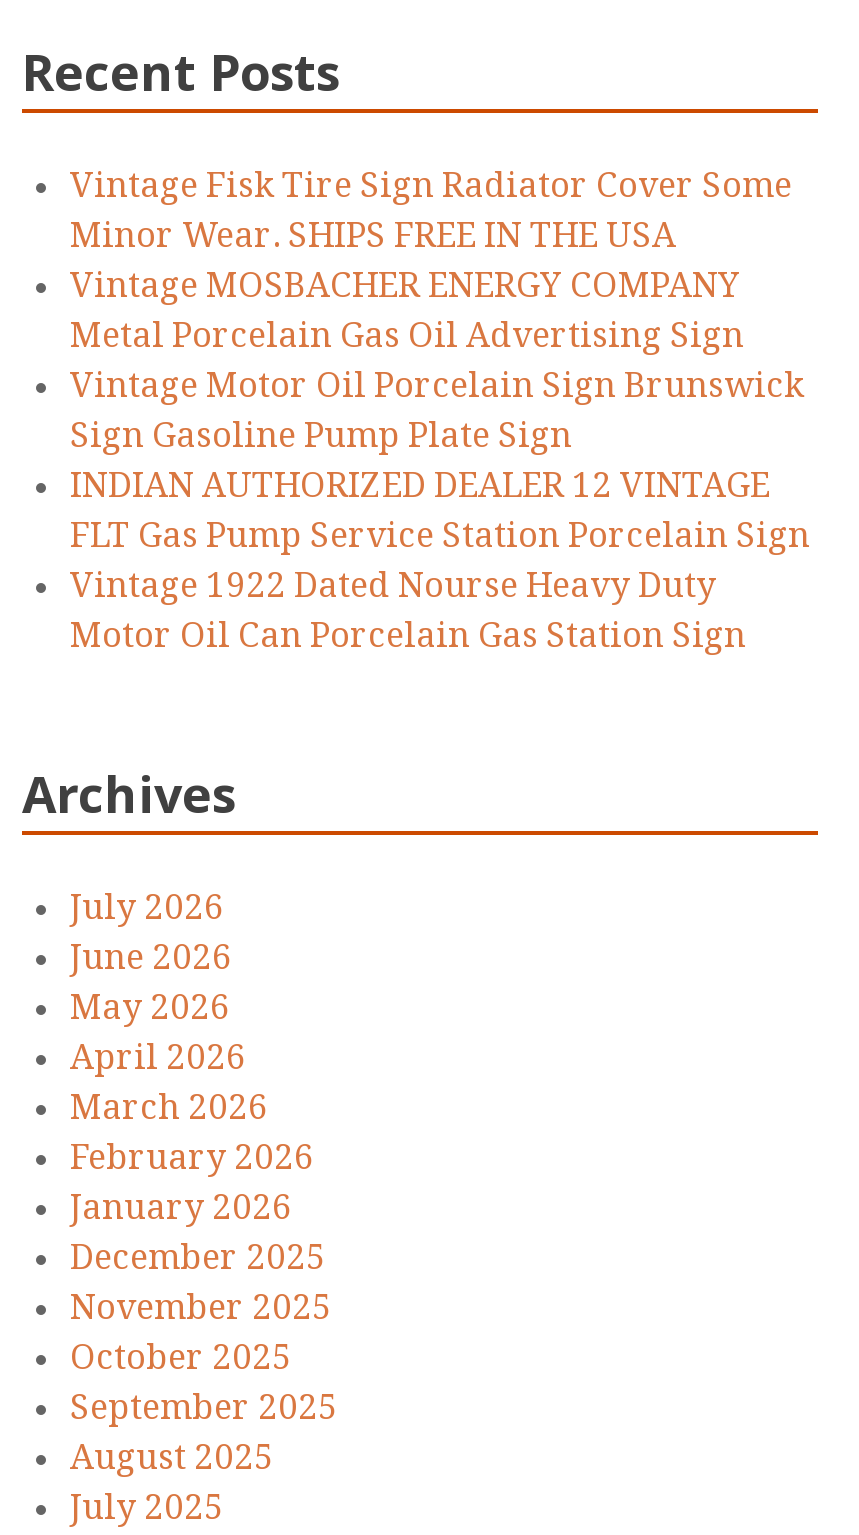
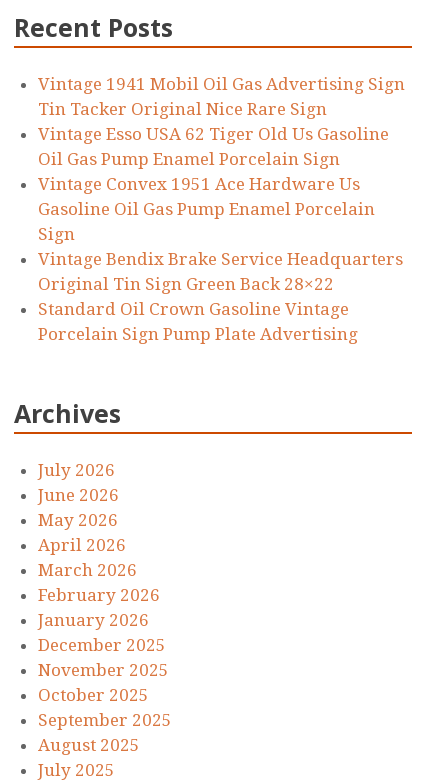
- Vintage Fisk Tire Sign Radiator Cover Some
- Minor Wear. SHIPS FREE IN THE USA
- Vintage MOSBACHER ENERGY COMPANY
- Metal Porcelain Gas Oil Advertising Sign
- Vintage Motor Oil Porcelain Sign Brunswick
- Sign Gasoline Pump Plate Sign
- INDIAN AUTHORIZED DEALER 12 VINTAGE
- FLT Gas Pump Service Station Porcelain Sign
- Vintage 1922 Dated Nourse Heavy Duty
- Motor Oil Can Porcelain Gas Station Sign
+ Vintage 1941 Mobil Oil Gas Advertising Sign
+ Tin Tacker Original Nice Rare Sign
+ Vintage Esso USA 62 Tiger Old Us Gasoline
+ Oil Gas Pump Enamel Porcelain Sign
+ Vintage Convex 1951 Ace Hardware Us
+ Gasoline Oil Gas Pump Enamel Porcelain
+ Sign
+ Vintage Bendix Brake Service Headquarters
+ Original Tin Sign Green Back 28×22
+ Standard Oil Crown Gasoline Vintage
+ Porcelain Sign Pump Plate Advertising
